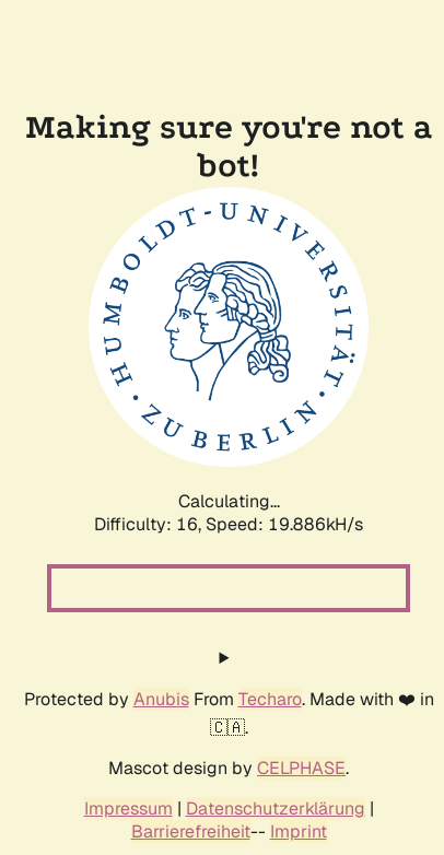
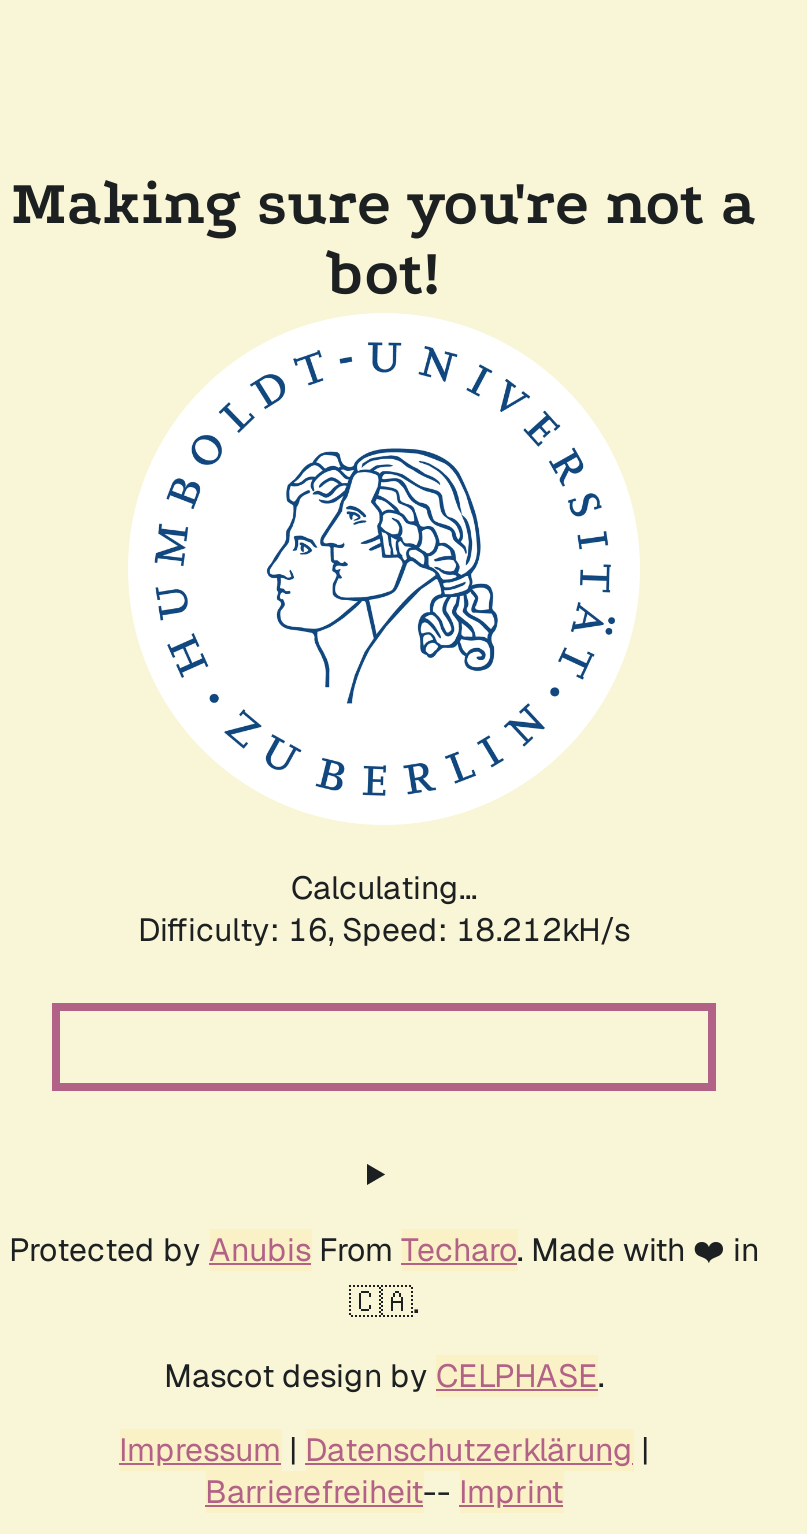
- Difficulty: 16, Speed: 19.886kH/s
+ Difficulty: 16, Speed: 18.212kH/s
